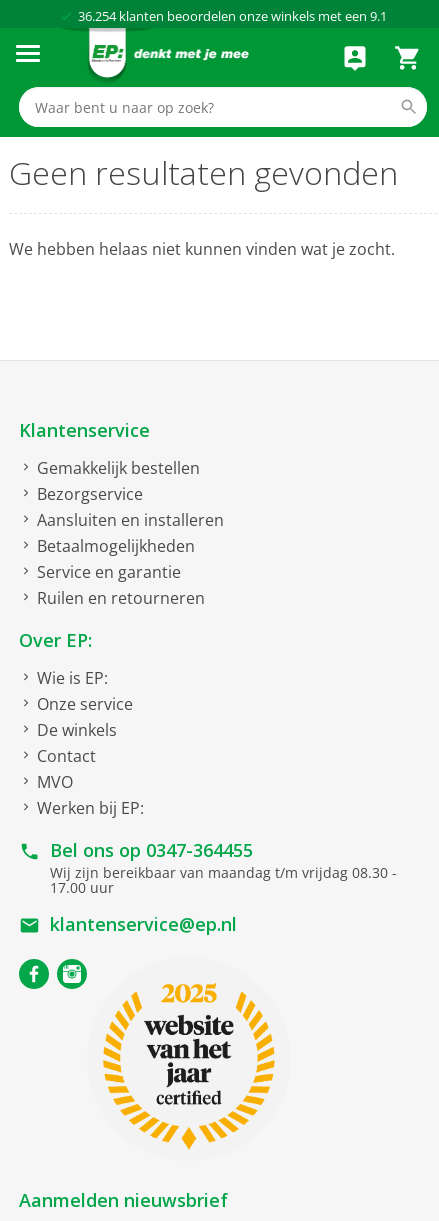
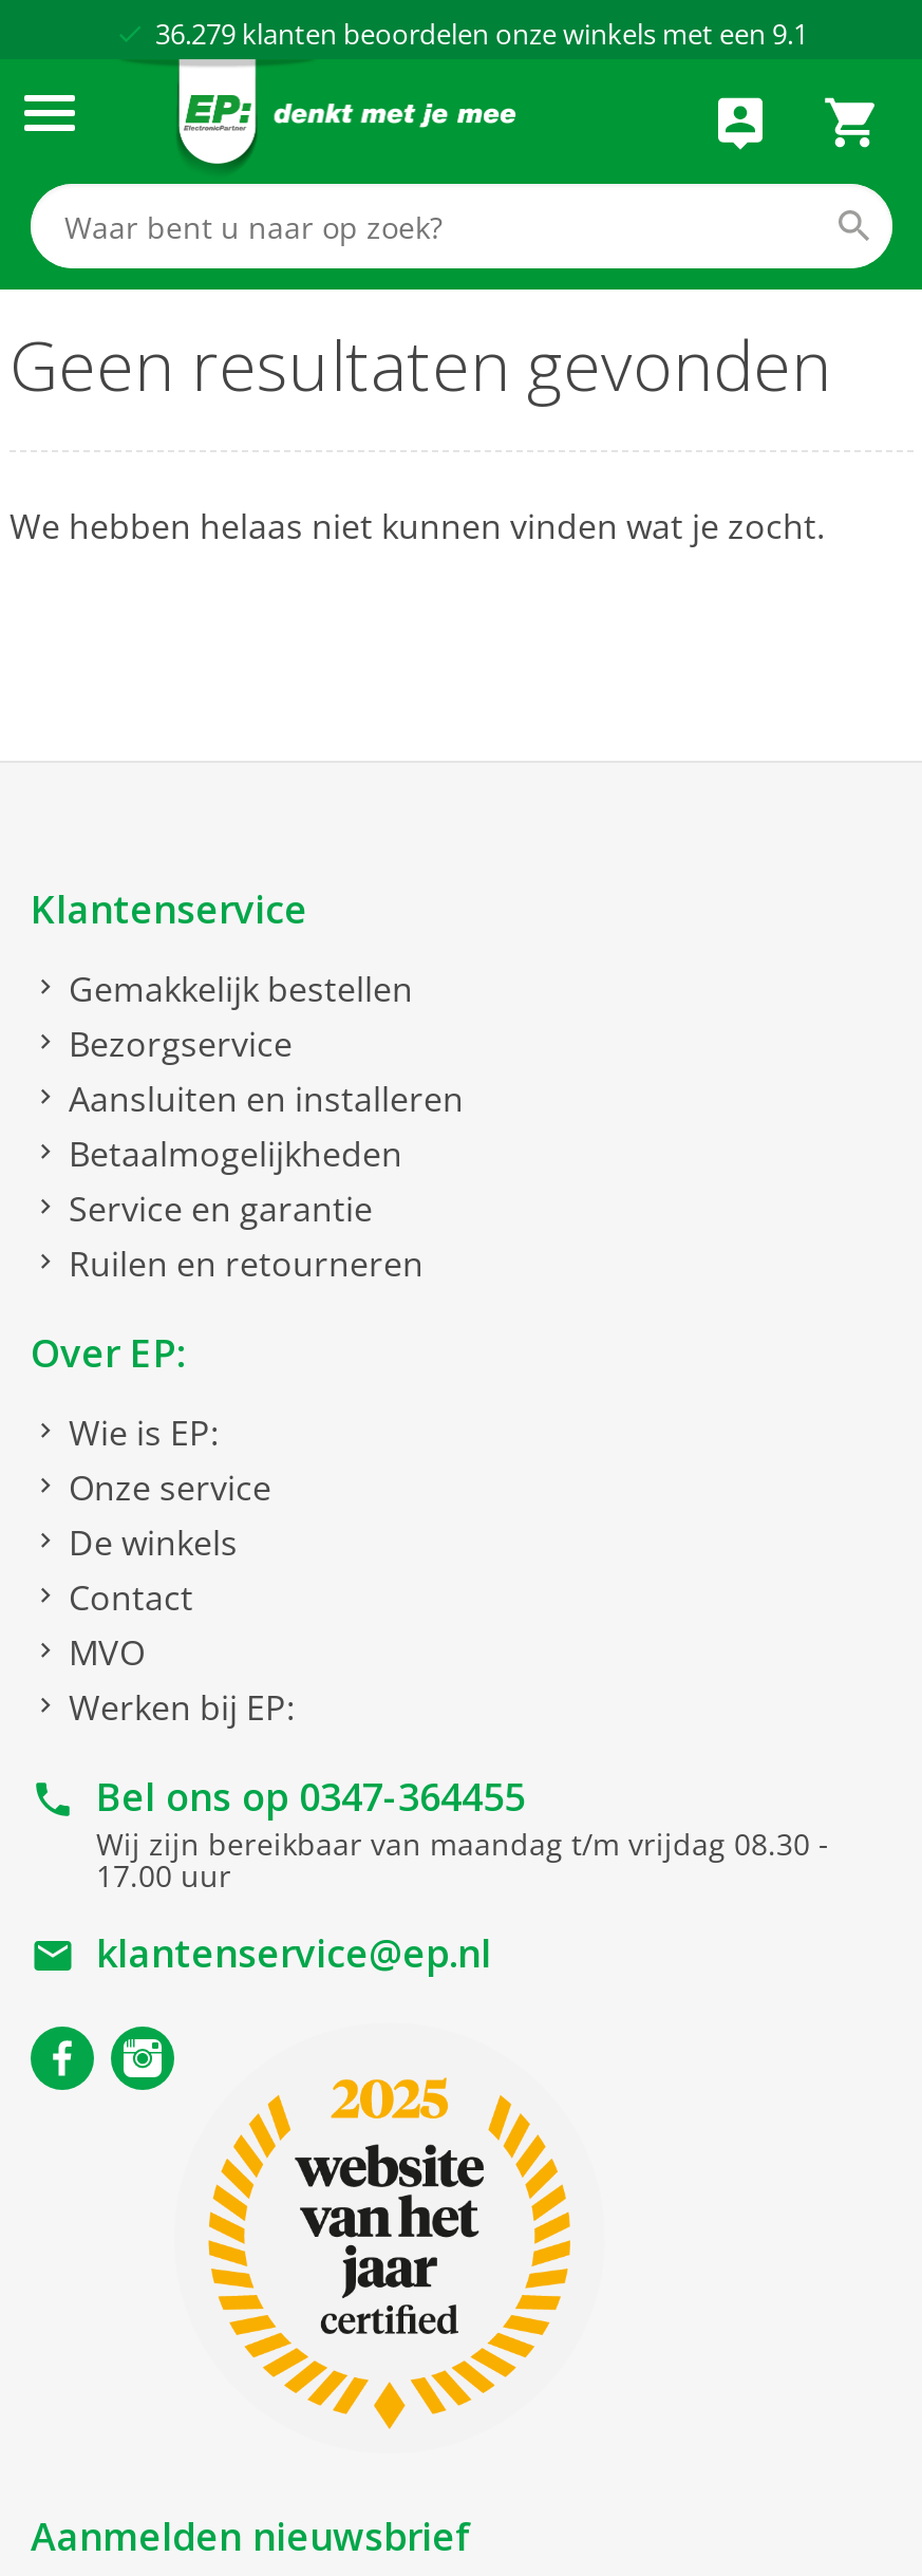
- 36.254 klanten beoordelen onze winkels met een 9.1
+ 36.279 klanten beoordelen onze winkels met een 9.1
